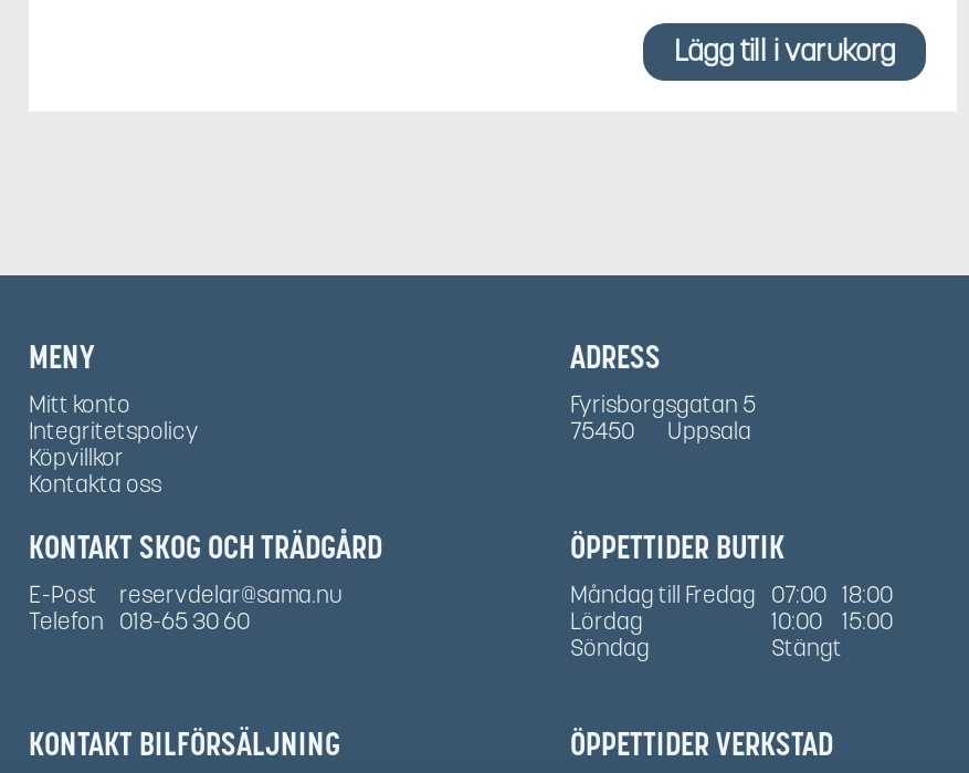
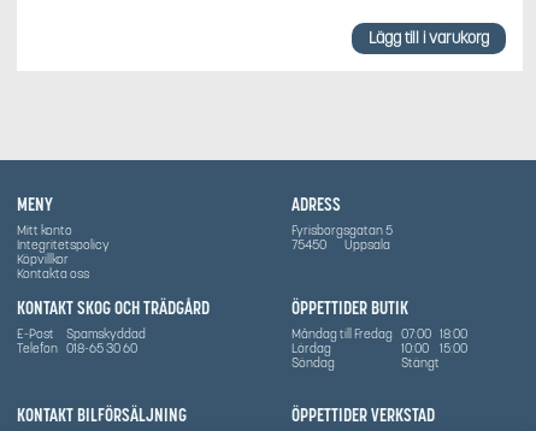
- reservdelar@sama.nu
+ Spamskyddad
